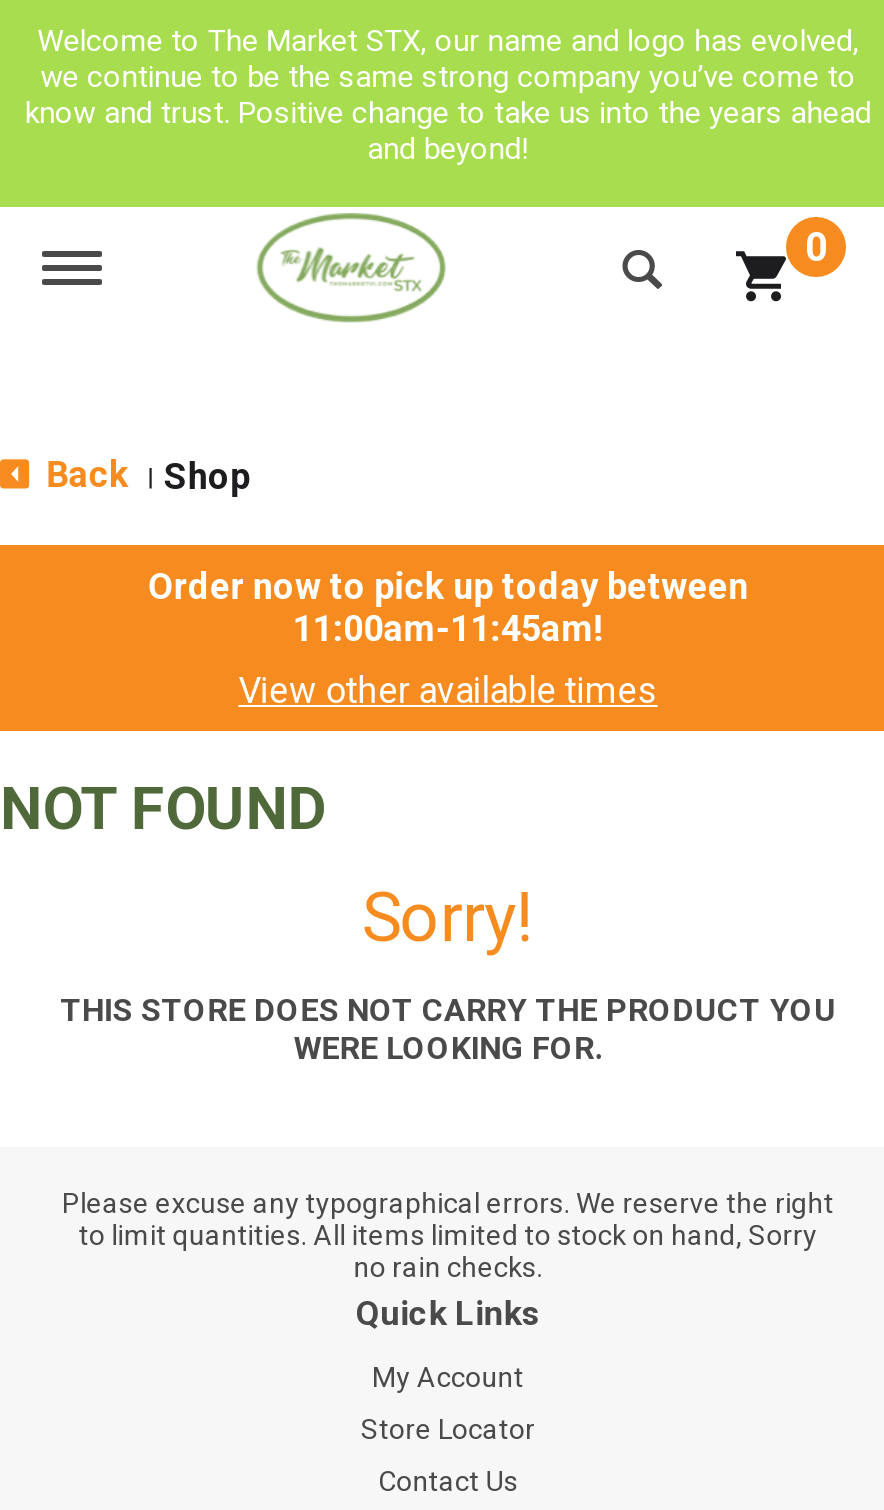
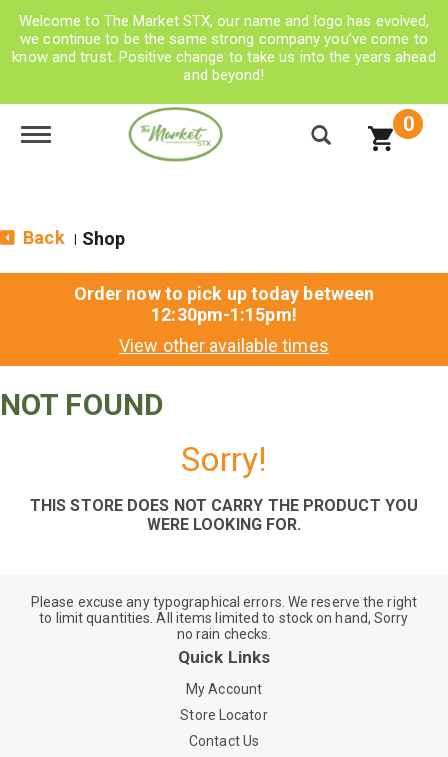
- 11:00am-11:45am!
+ 12:30pm-1:15pm!
